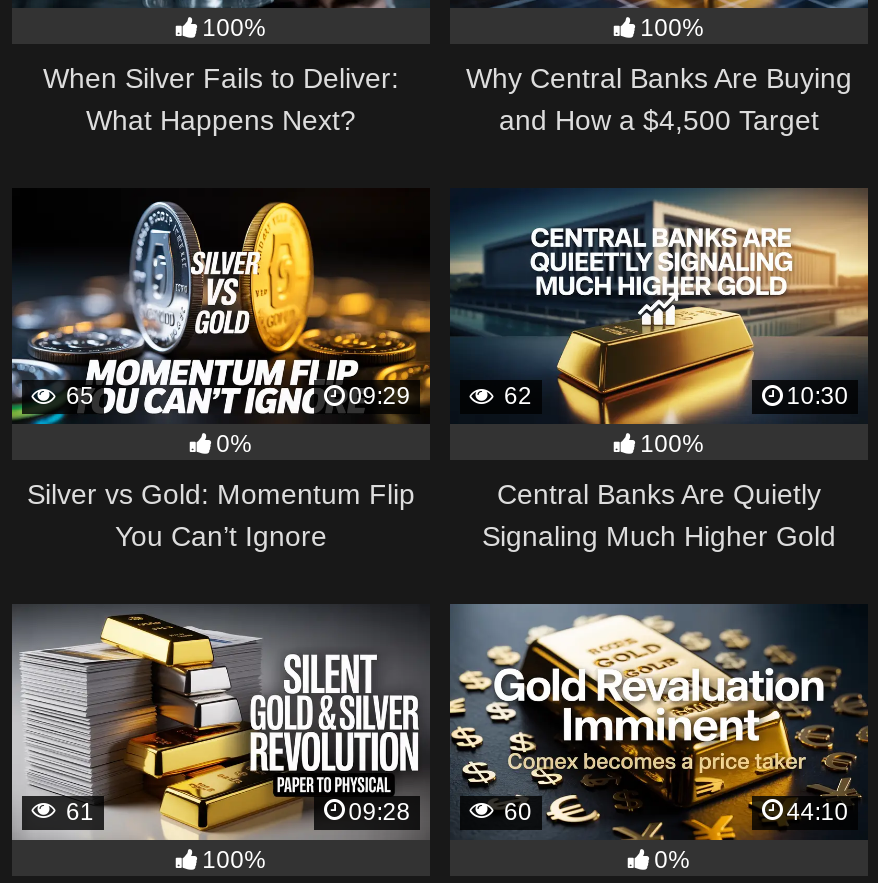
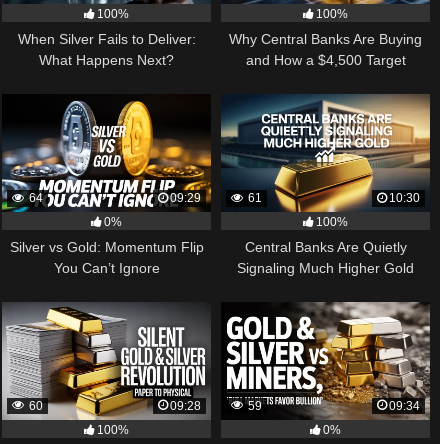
- 65
+ 64

- 62
+ 61

- [image]
- 60
+ [image]
+ 59

- 61
+ 60

- 44:10
+ 09:34
